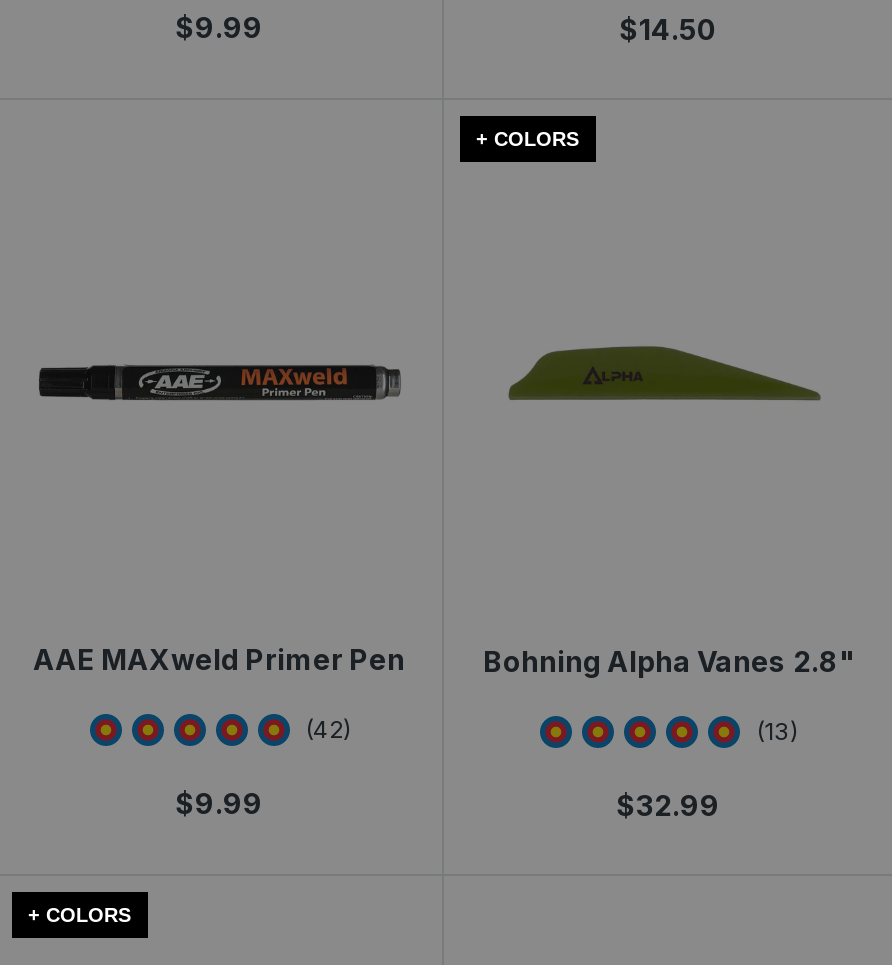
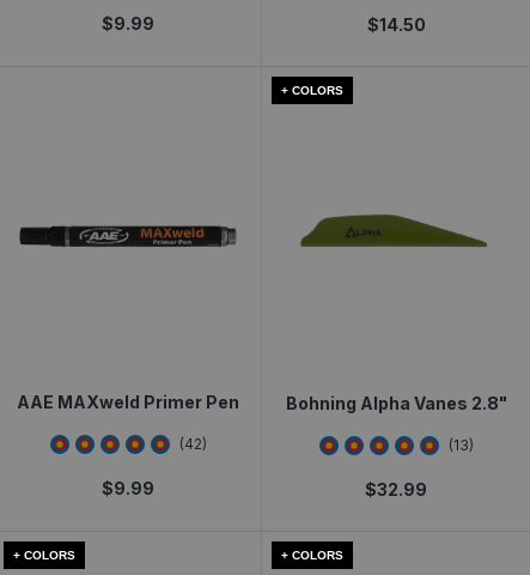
+ + COLORS
